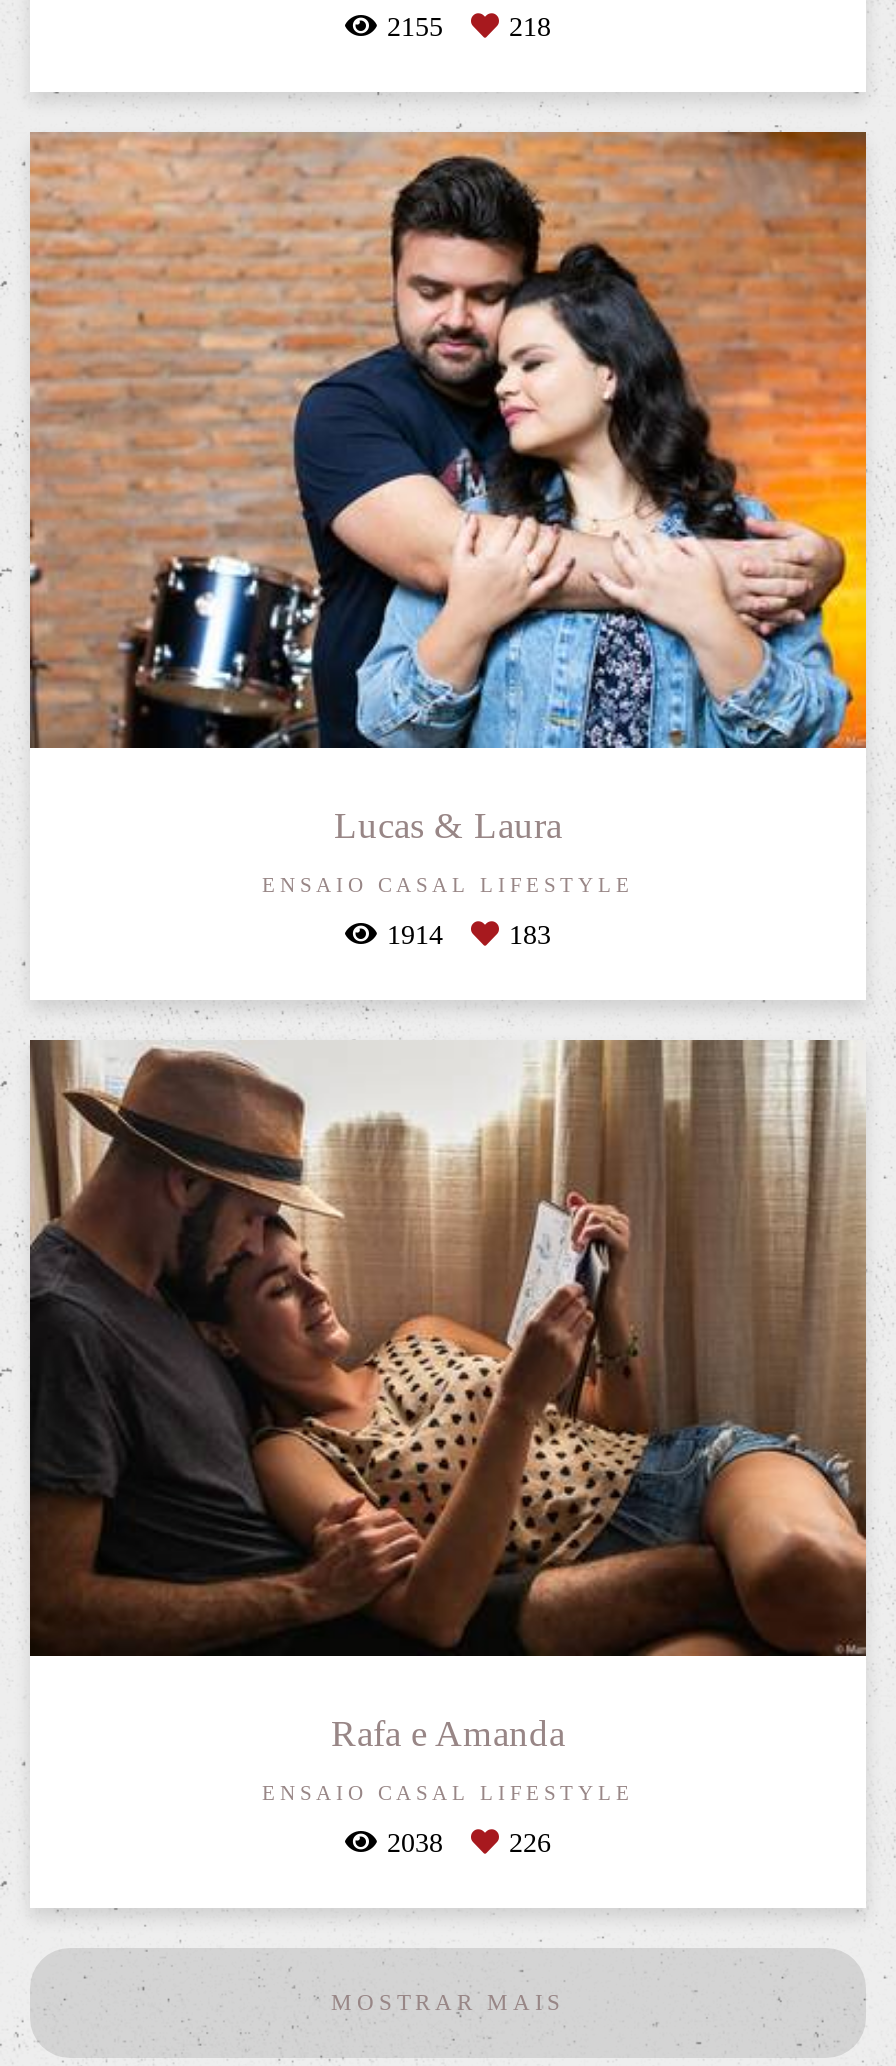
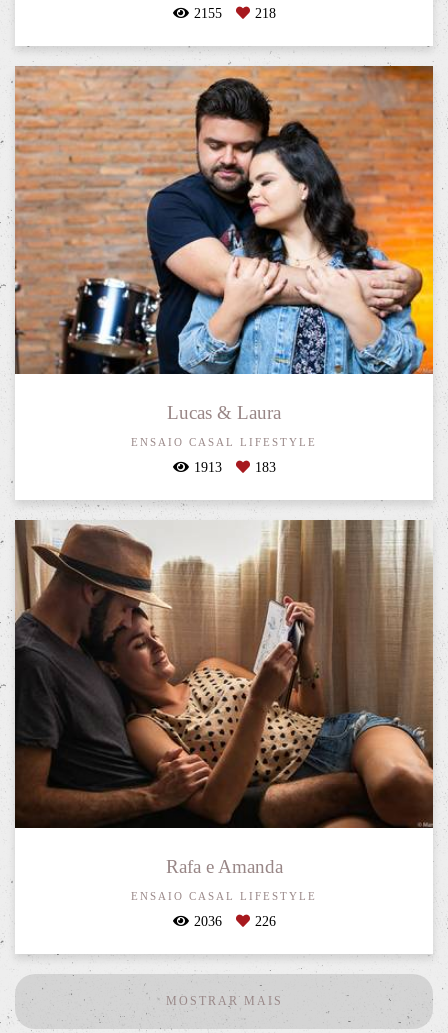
- 1914
+ 1913

- 2038
+ 2036
